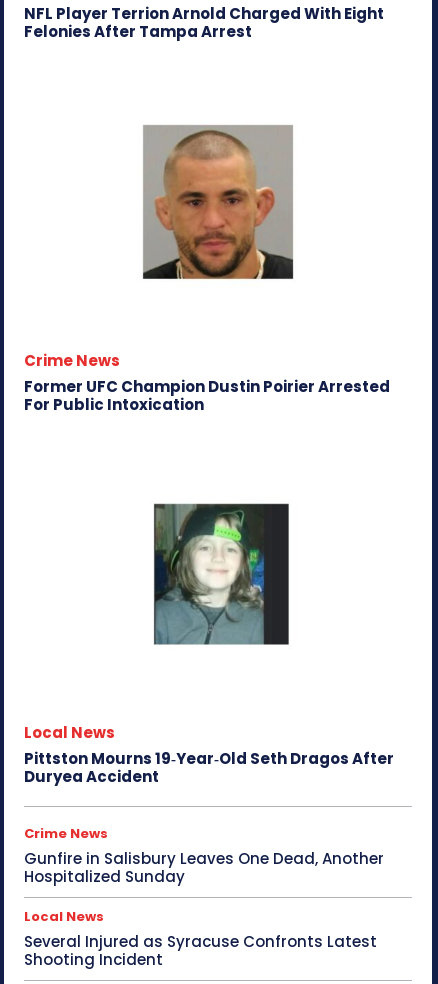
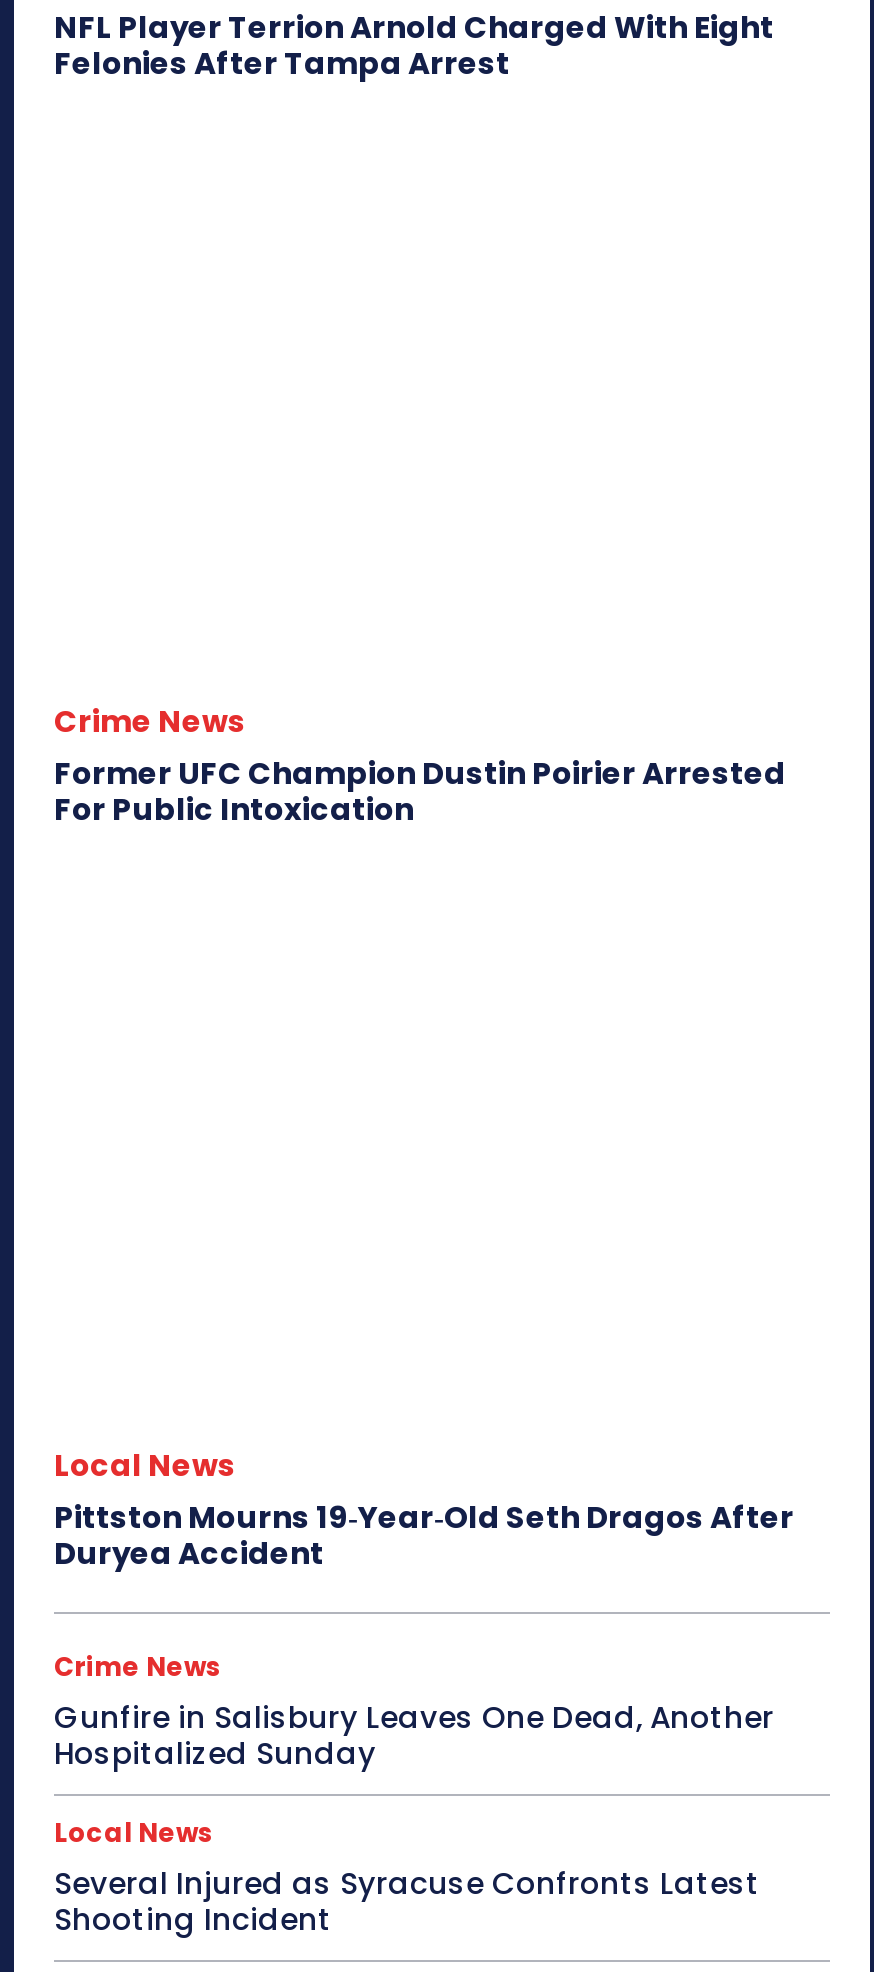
- [image]

- [image]
